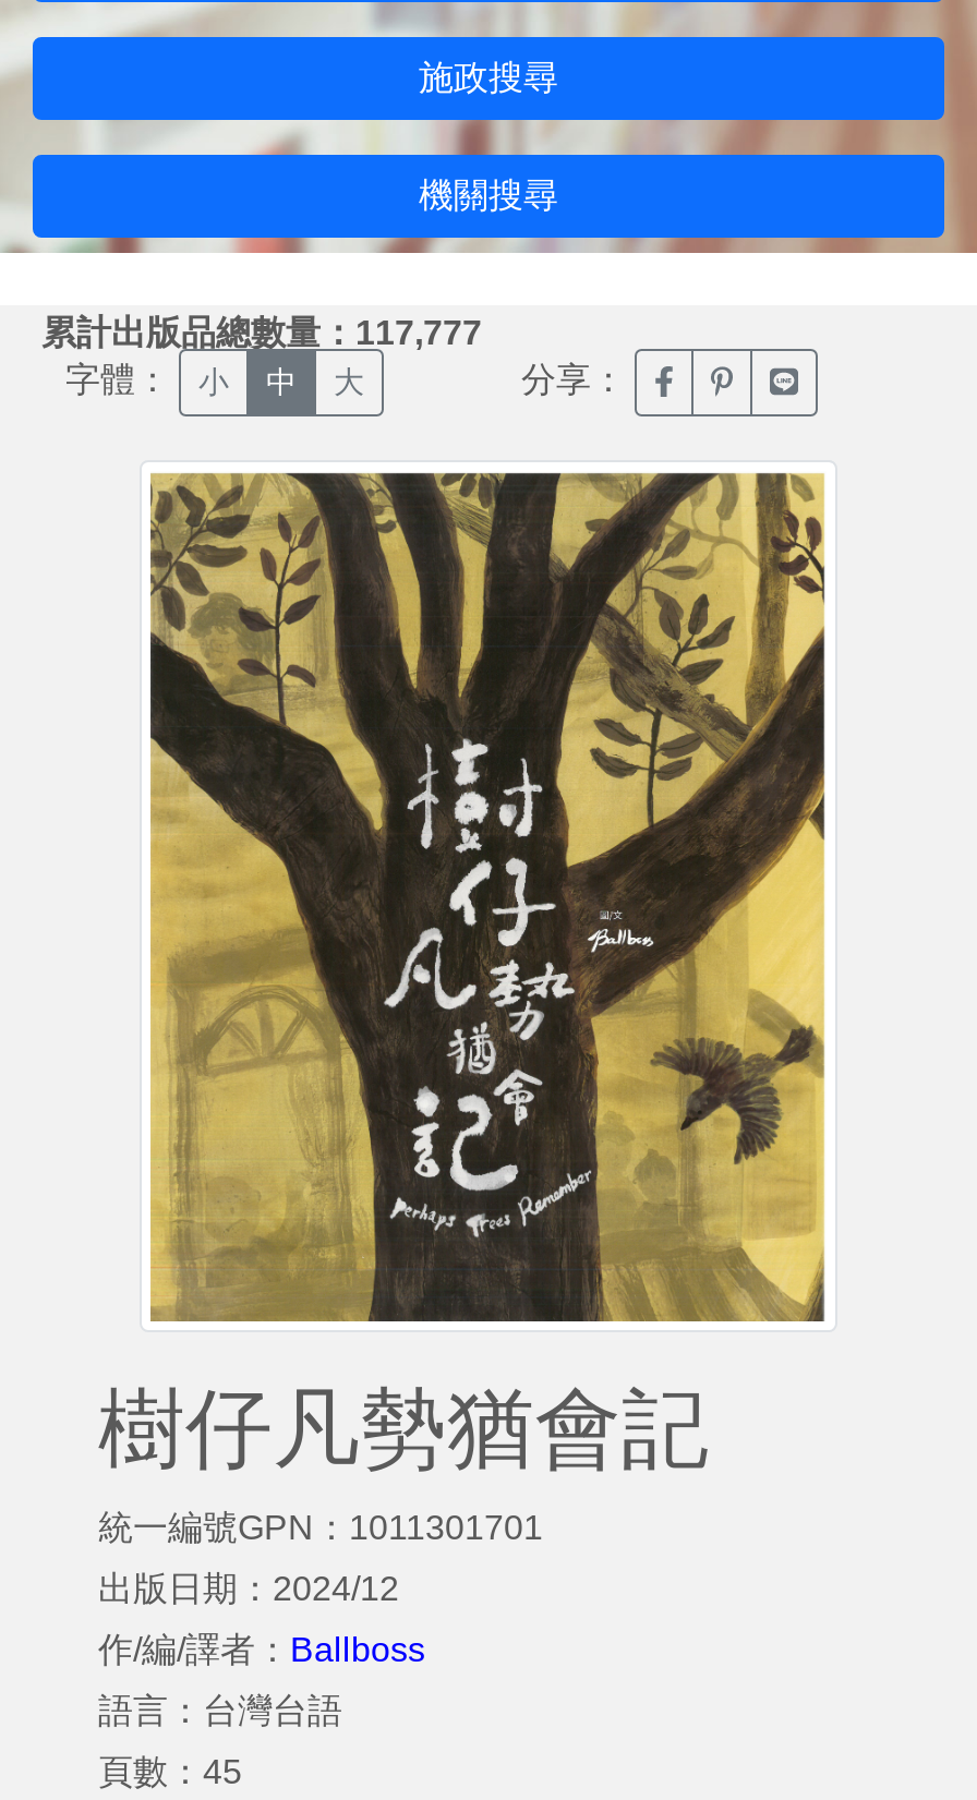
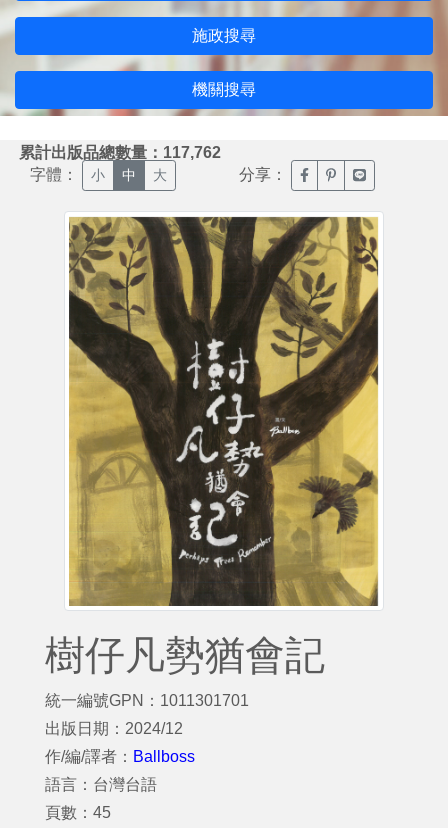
- 累計出版品總數量：117,777
+ 累計出版品總數量：117,762
